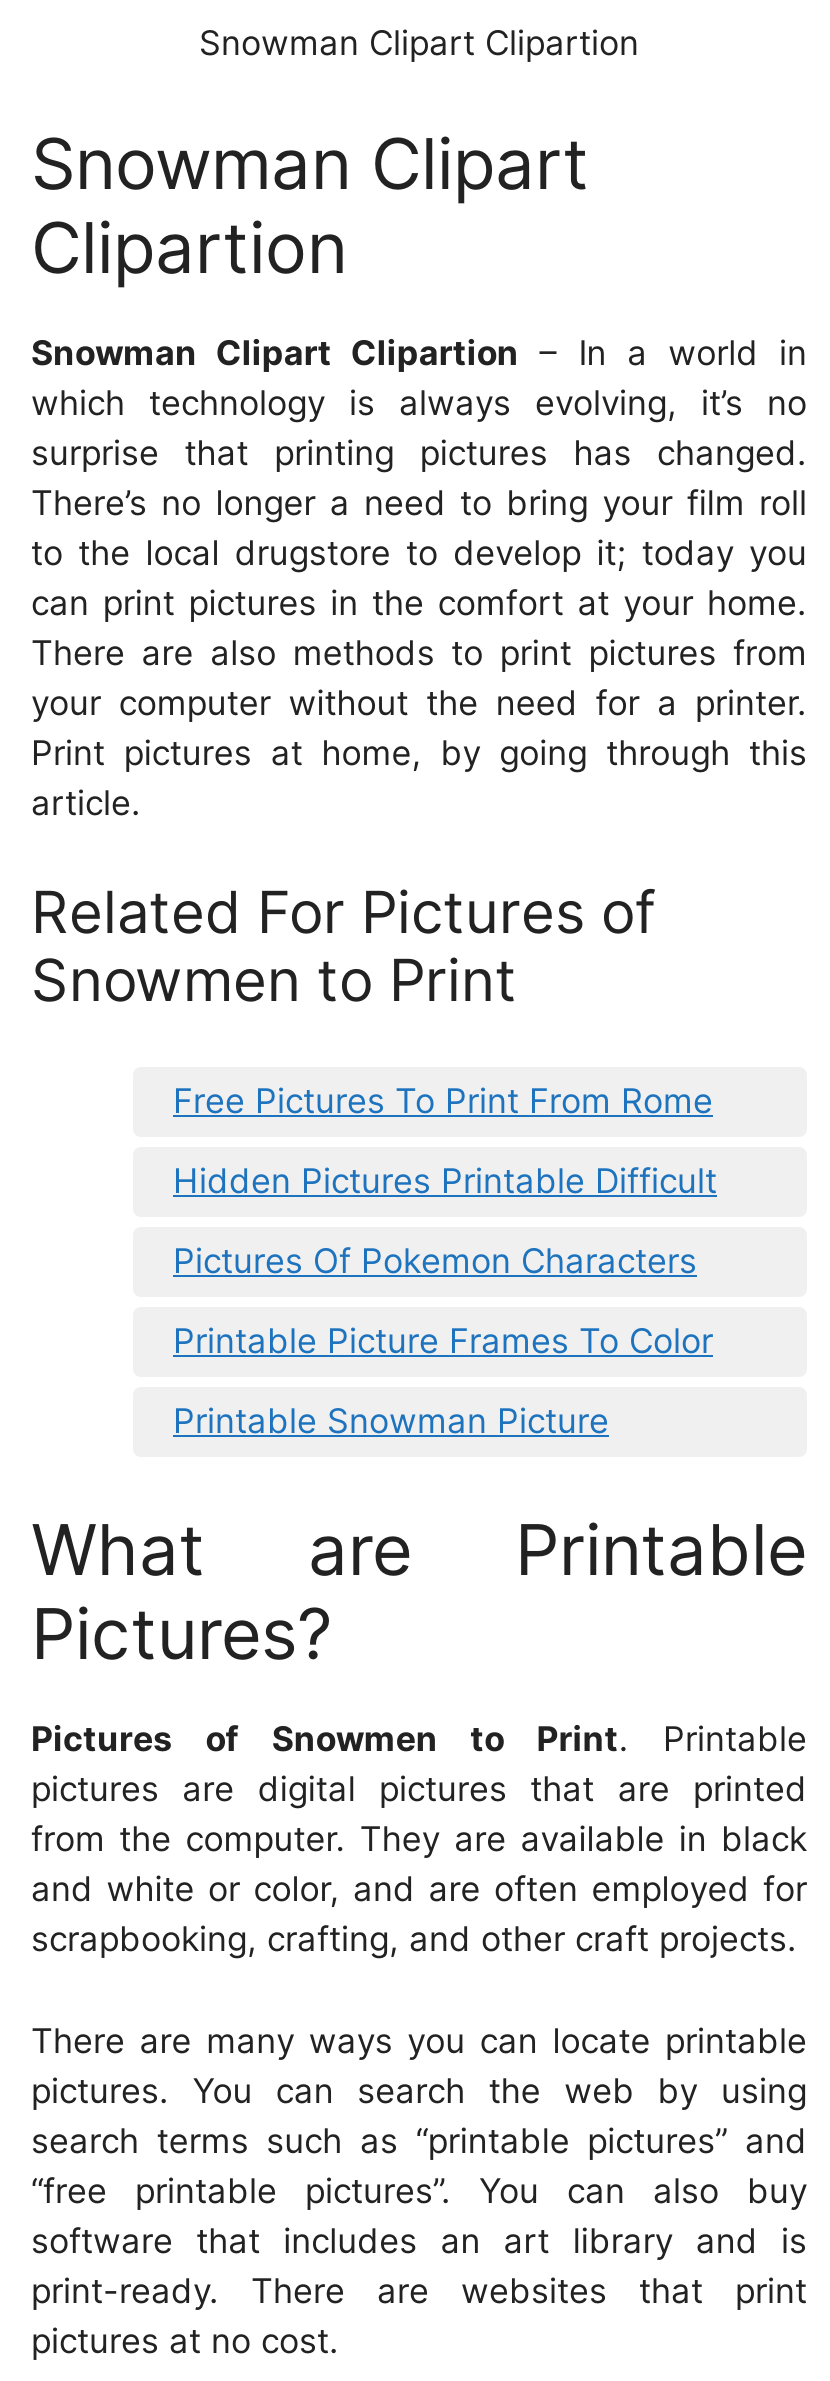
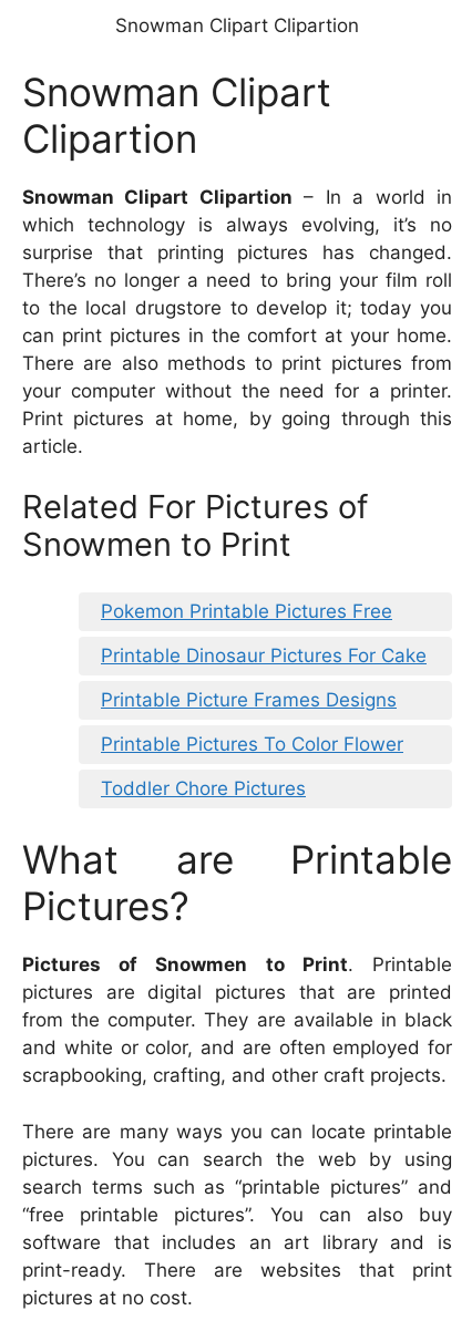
- Free Pictures To Print From Rome
+ Pokemon Printable Pictures Free

- Hidden Pictures Printable Difficult
+ Printable Dinosaur Pictures For Cake

- Pictures Of Pokemon Characters
+ Printable Picture Frames Designs

- Printable Picture Frames To Color
+ Printable Pictures To Color Flower

- Printable Snowman Picture
+ Toddler Chore Pictures
